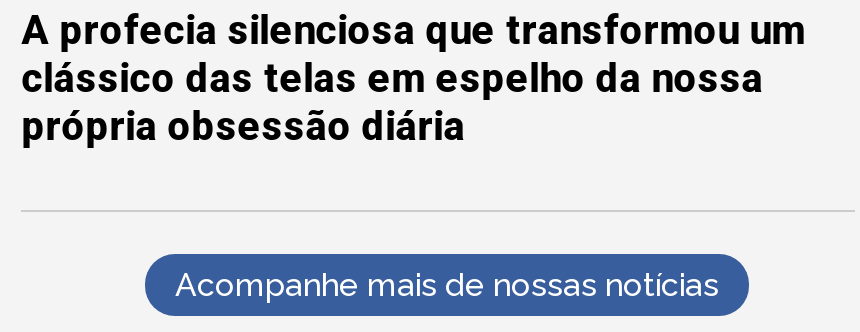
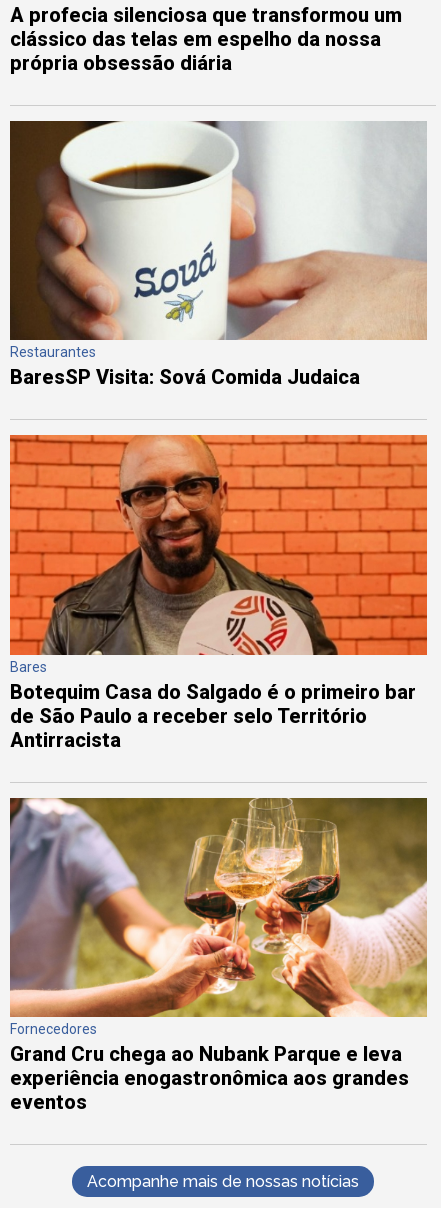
+ [image]
+ Restaurantes
+ BaresSP Visita: Sová Comida Judaica

+ [image]
+ Bares
+ Botequim Casa do Salgado é o primeiro bar
+ de São Paulo a receber selo Território
+ Antirracista

+ [image]
+ Fornecedores
+ Grand Cru chega ao Nubank Parque e leva
+ experiência enogastronômica aos grandes
+ eventos
